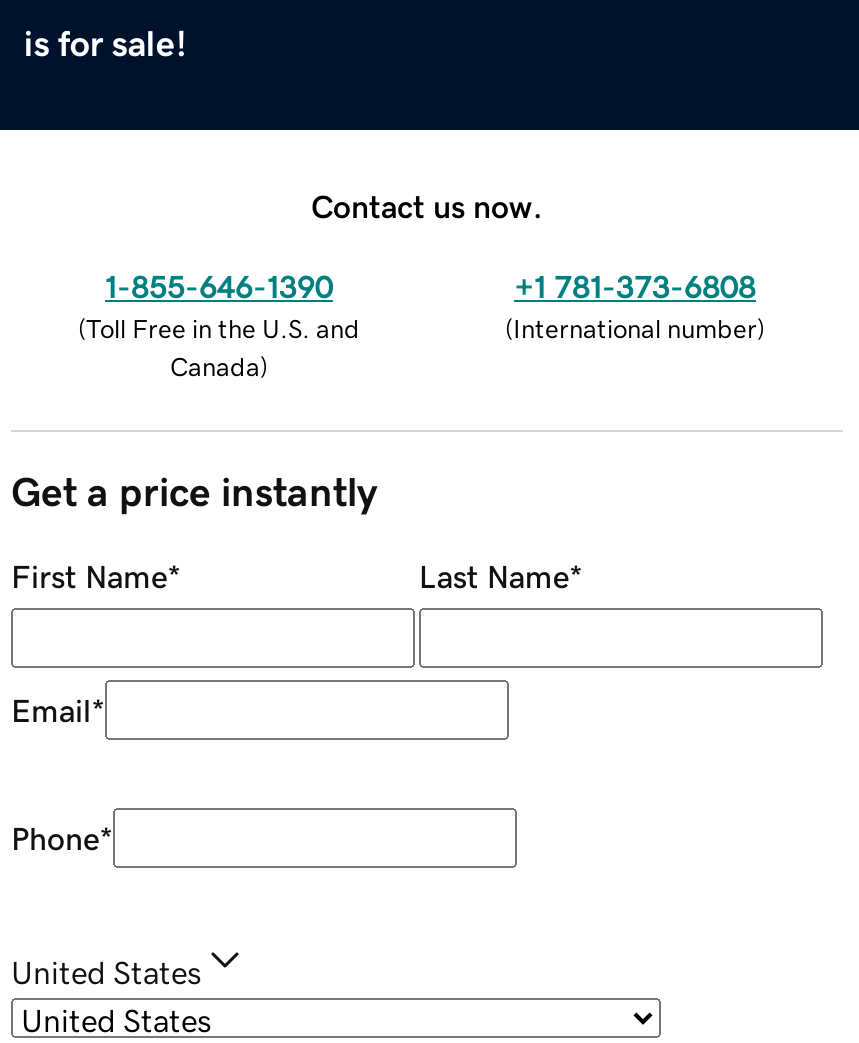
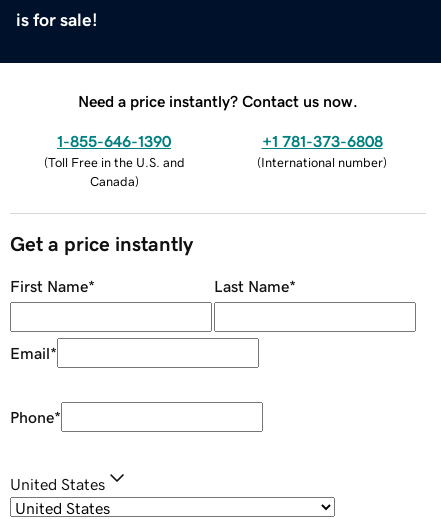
- Contact us now.
+ Need a price instantly? Contact us now.
